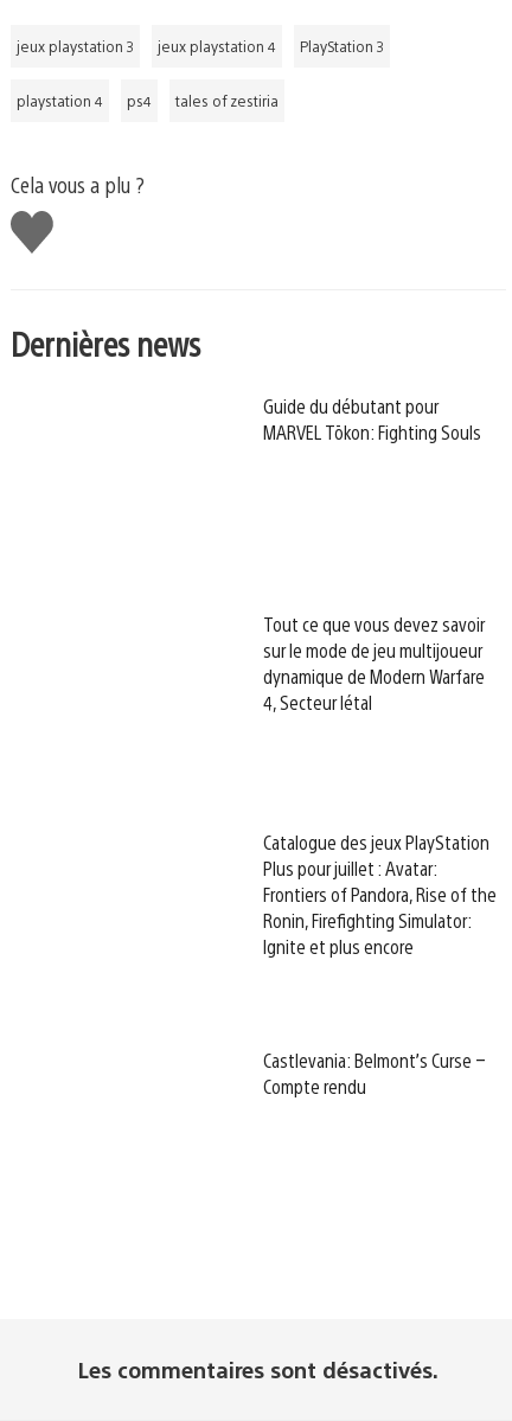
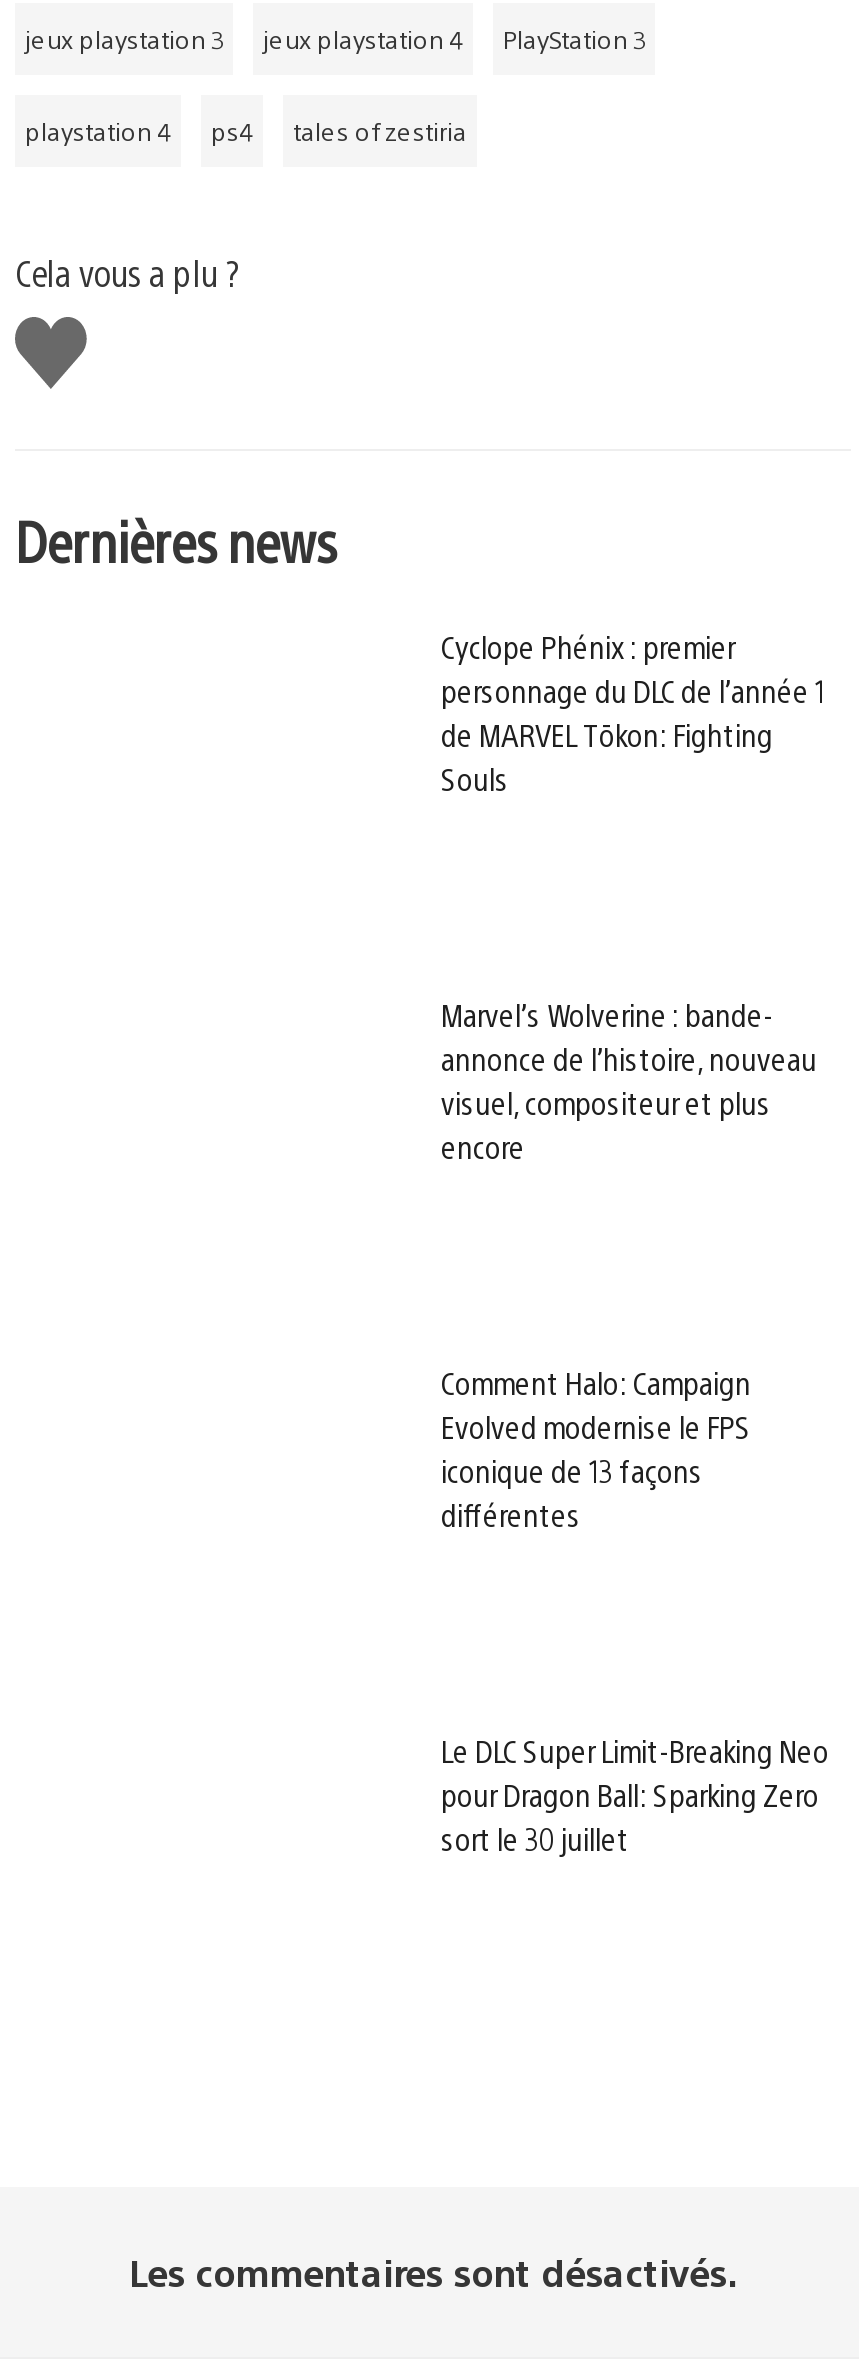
- Guide du débutant pour
- MARVEL Tōkon: Fighting Souls
+ Cyclope Phénix : premier
+ personnage du DLC de l’année 1
+ de MARVEL Tōkon: Fighting
+ Souls

- Tout ce que vous devez savoir
- sur le mode de jeu multijoueur
- dynamique de Modern Warfare
- 4, Secteur létal
+ Marvel’s Wolverine : bande-
+ annonce de l’histoire, nouveau
+ visuel, compositeur et plus
+ encore

- Catalogue des jeux PlayStation
- Plus pour juillet : Avatar:
- Frontiers of Pandora, Rise of the
- Ronin, Firefighting Simulator:
- Ignite et plus encore
+ Comment Halo: Campaign
+ Evolved modernise le FPS
+ iconique de 13 façons
+ différentes

- Castlevania: Belmont’s Curse –
- Compte rendu
+ Le DLC Super Limit-Breaking Neo
+ pour Dragon Ball: Sparking Zero
+ sort le 30 juillet
